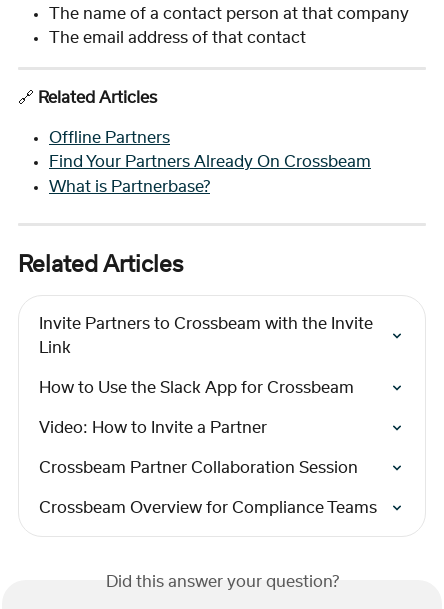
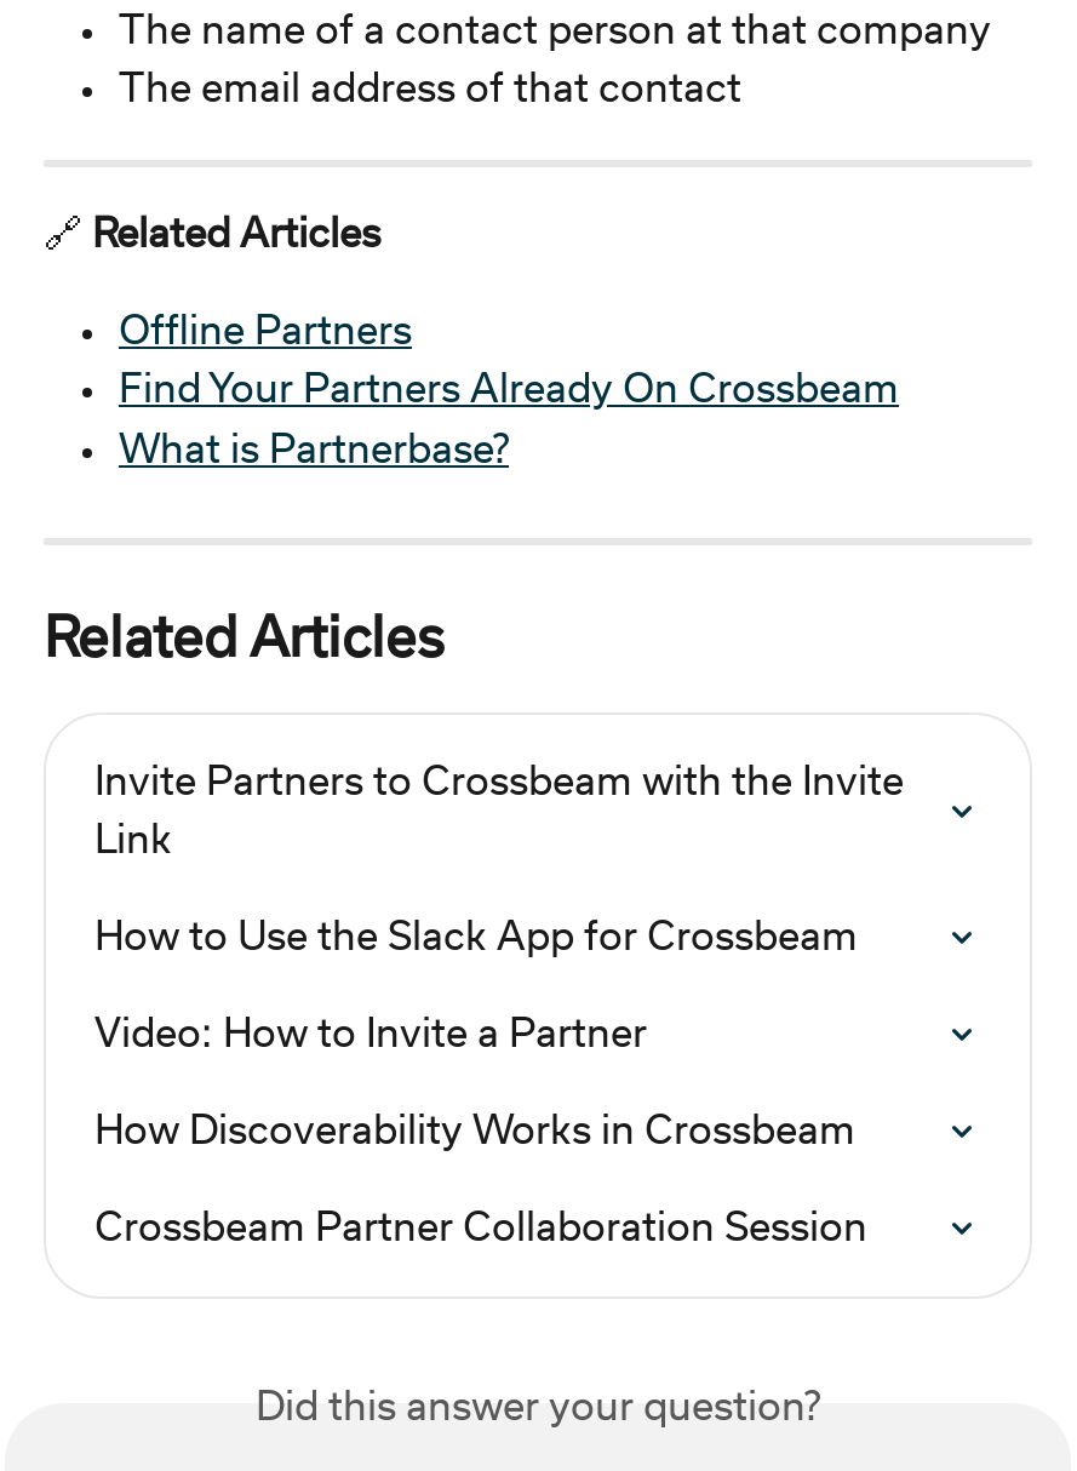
+ How Discoverability Works in Crossbeam

moved down: Crossbeam Partner Collaboration Session

- Crossbeam Overview for Compliance Teams
